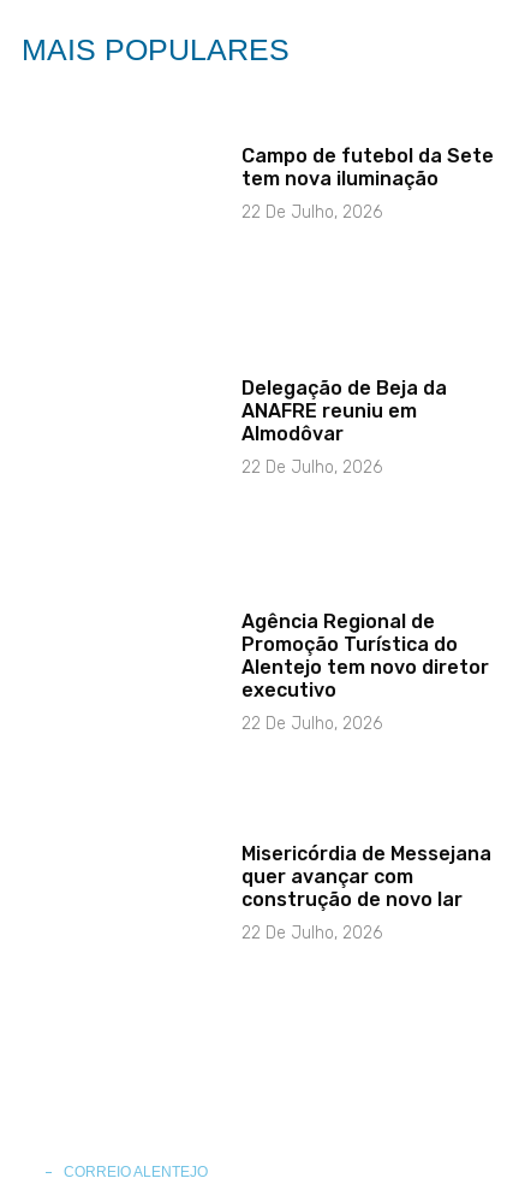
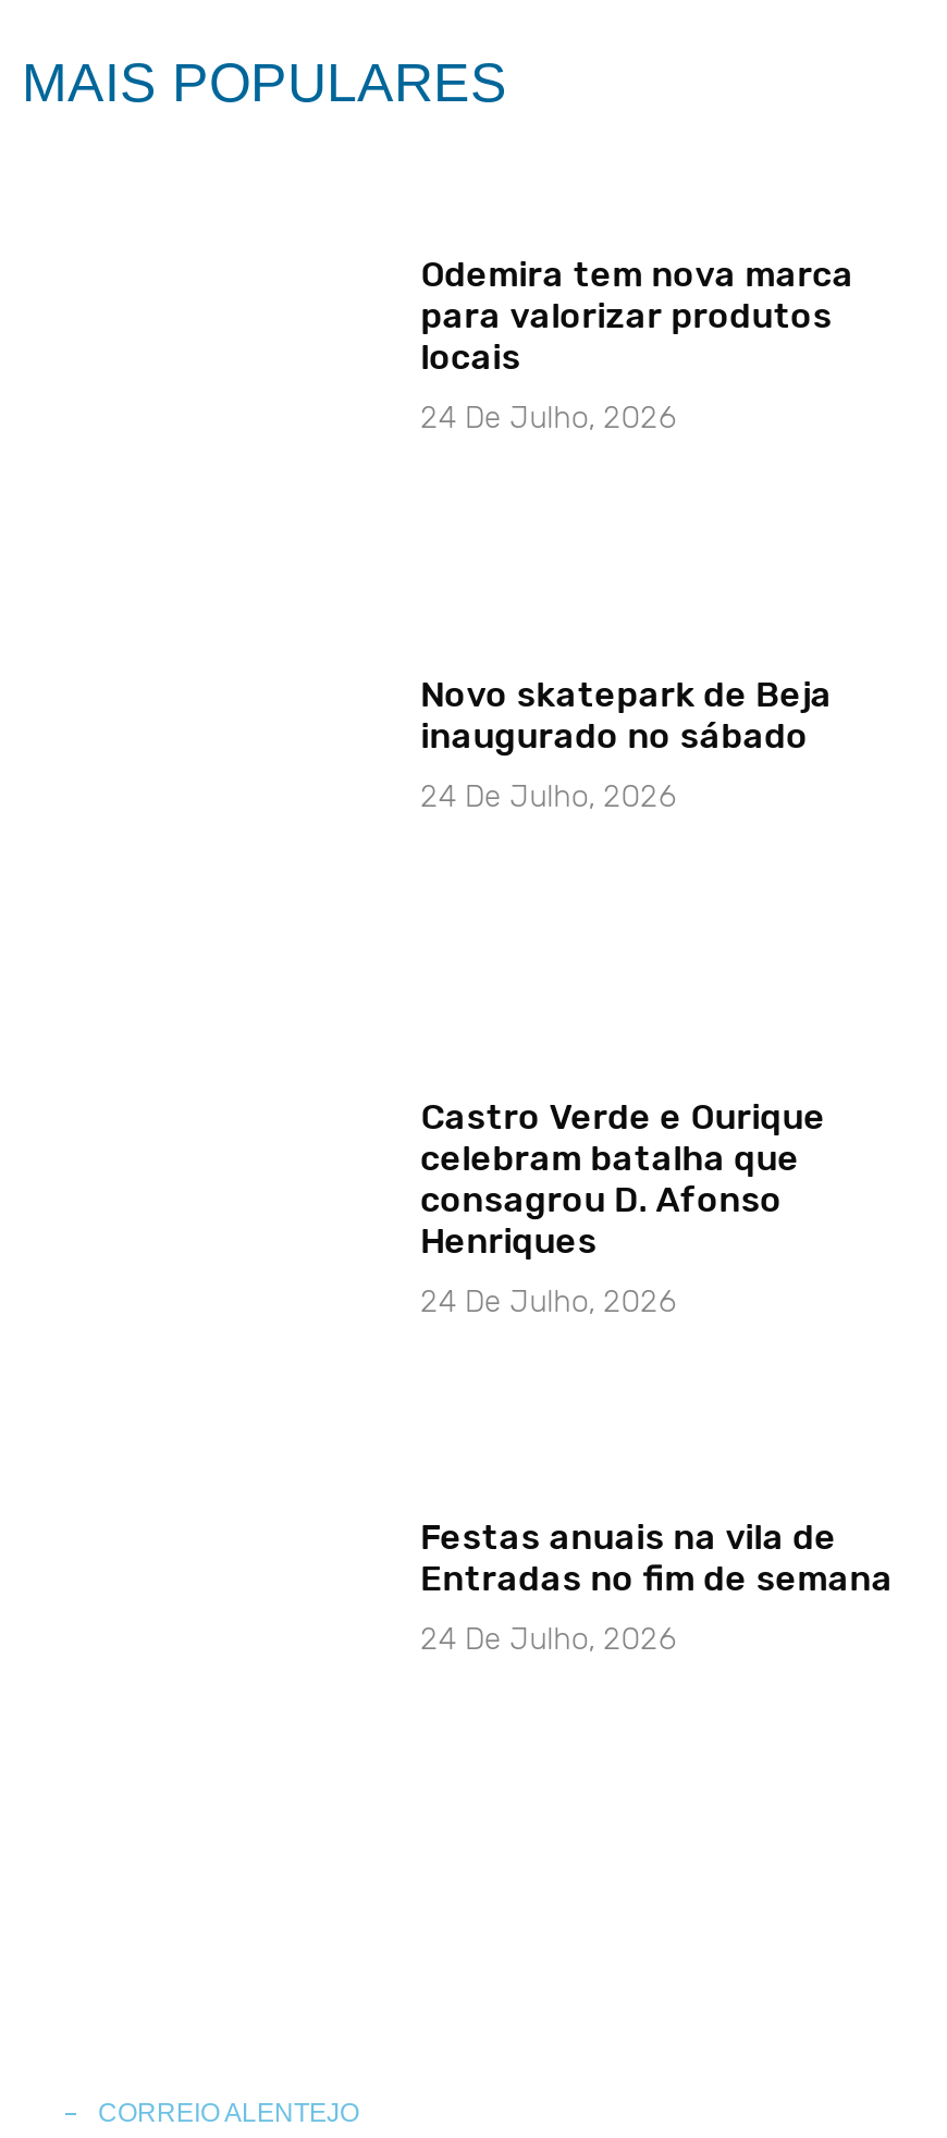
- Campo de futebol da Sete
- tem nova iluminação
+ Odemira tem nova marca
+ para valorizar produtos
+ locais

- 22 De Julho, 2026
+ 24 De Julho, 2026

- Delegação de Beja da
- ANAFRE reuniu em
- Almodôvar
+ Novo skatepark de Beja
+ inaugurado no sábado

- 22 De Julho, 2026
+ 24 De Julho, 2026

- Agência Regional de
- Promoção Turística do
- Alentejo tem novo diretor
- executivo
+ Castro Verde e Ourique
+ celebram batalha que
+ consagrou D. Afonso
+ Henriques

- 22 De Julho, 2026
+ 24 De Julho, 2026

- Misericórdia de Messejana
- quer avançar com
- construção de novo lar
+ Festas anuais na vila de
+ Entradas no fim de semana

- 22 De Julho, 2026
+ 24 De Julho, 2026
